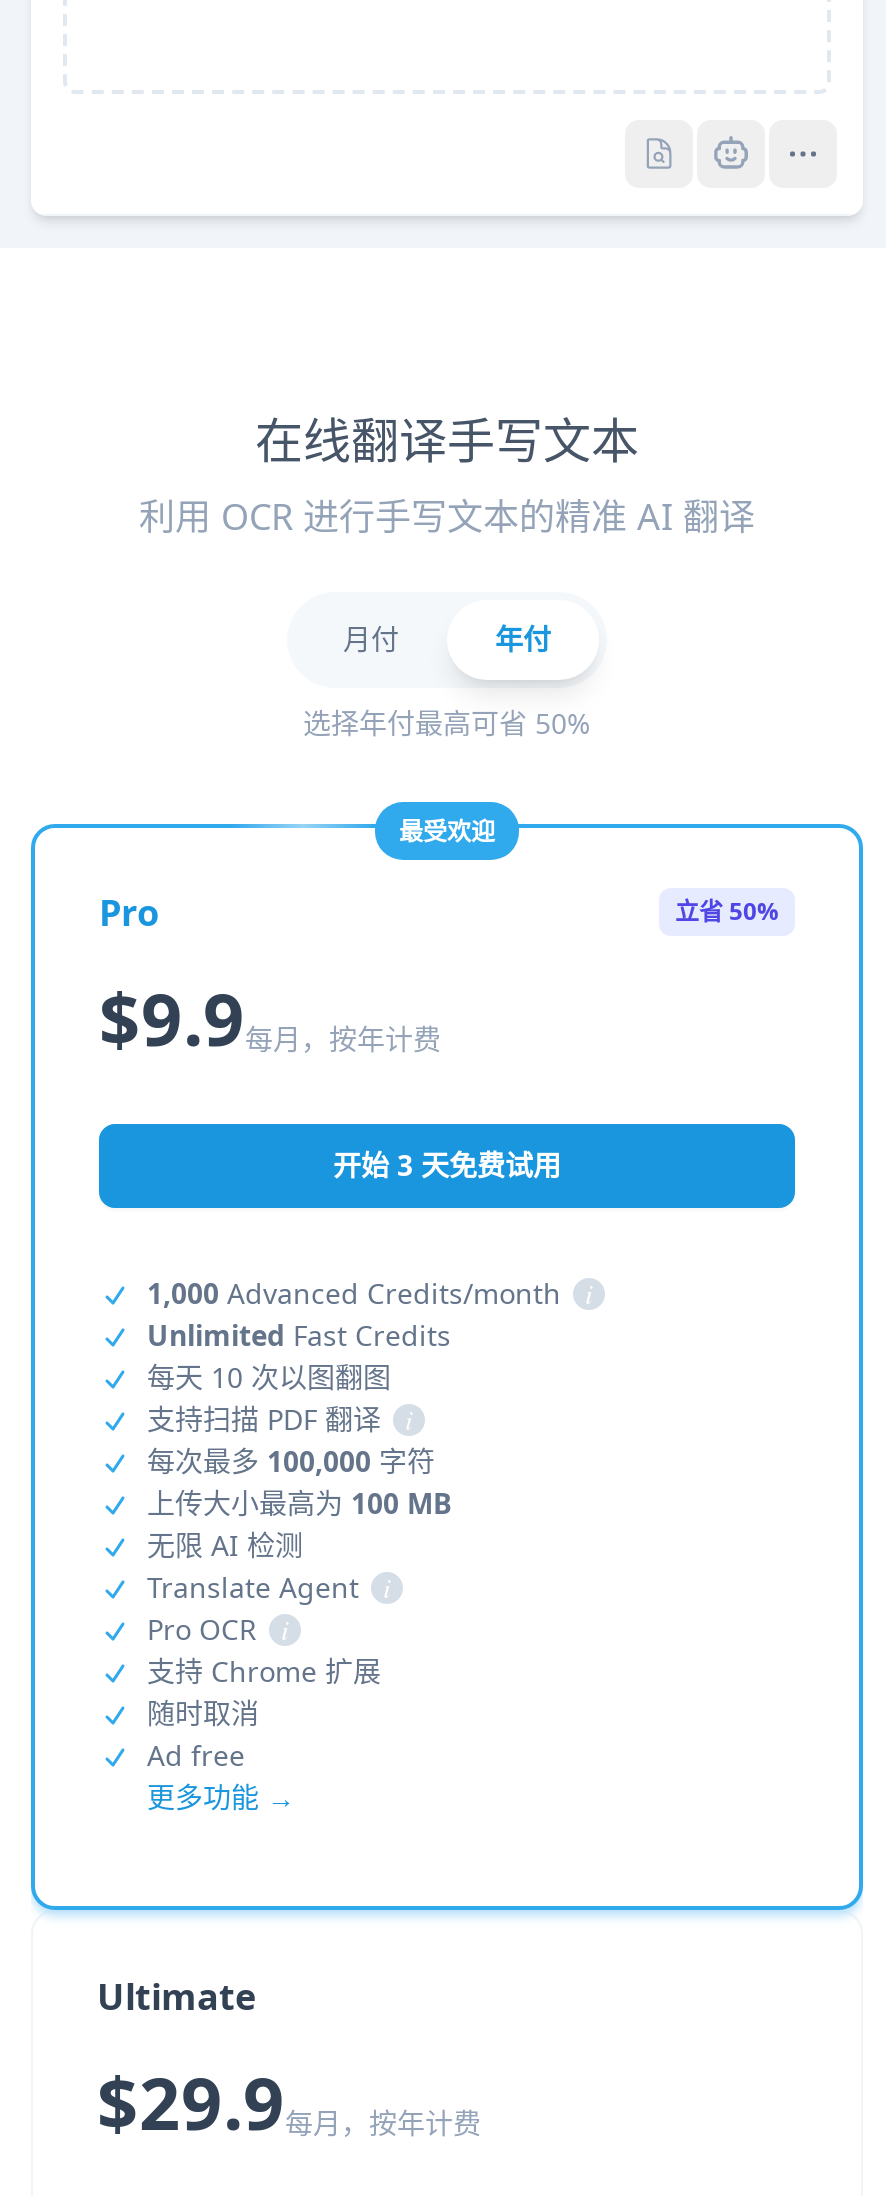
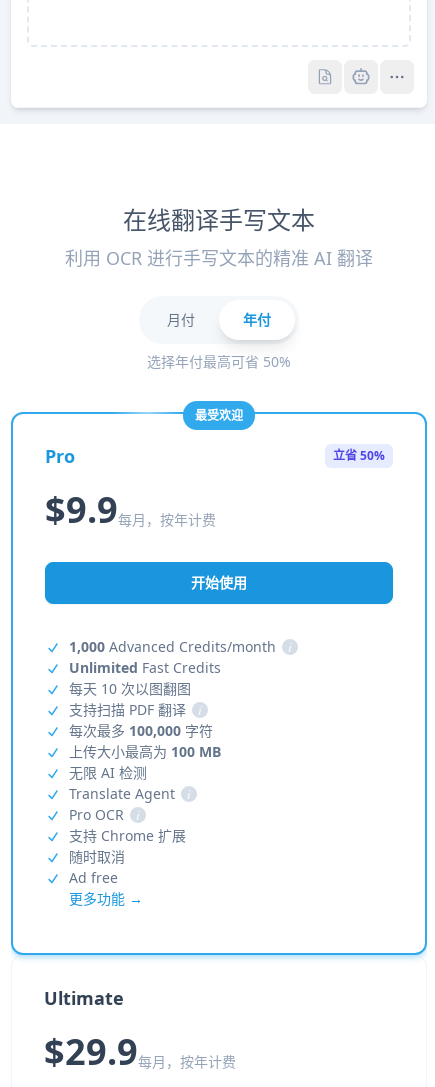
- 开始 3 天免费试用
+ 开始使用
